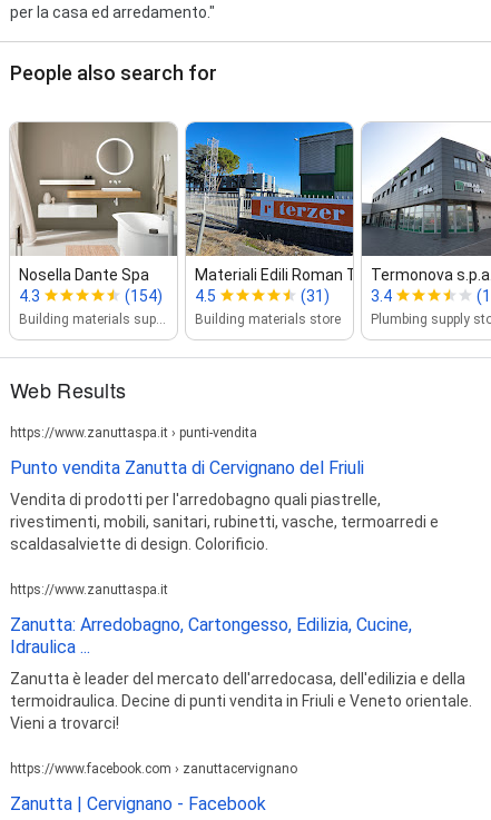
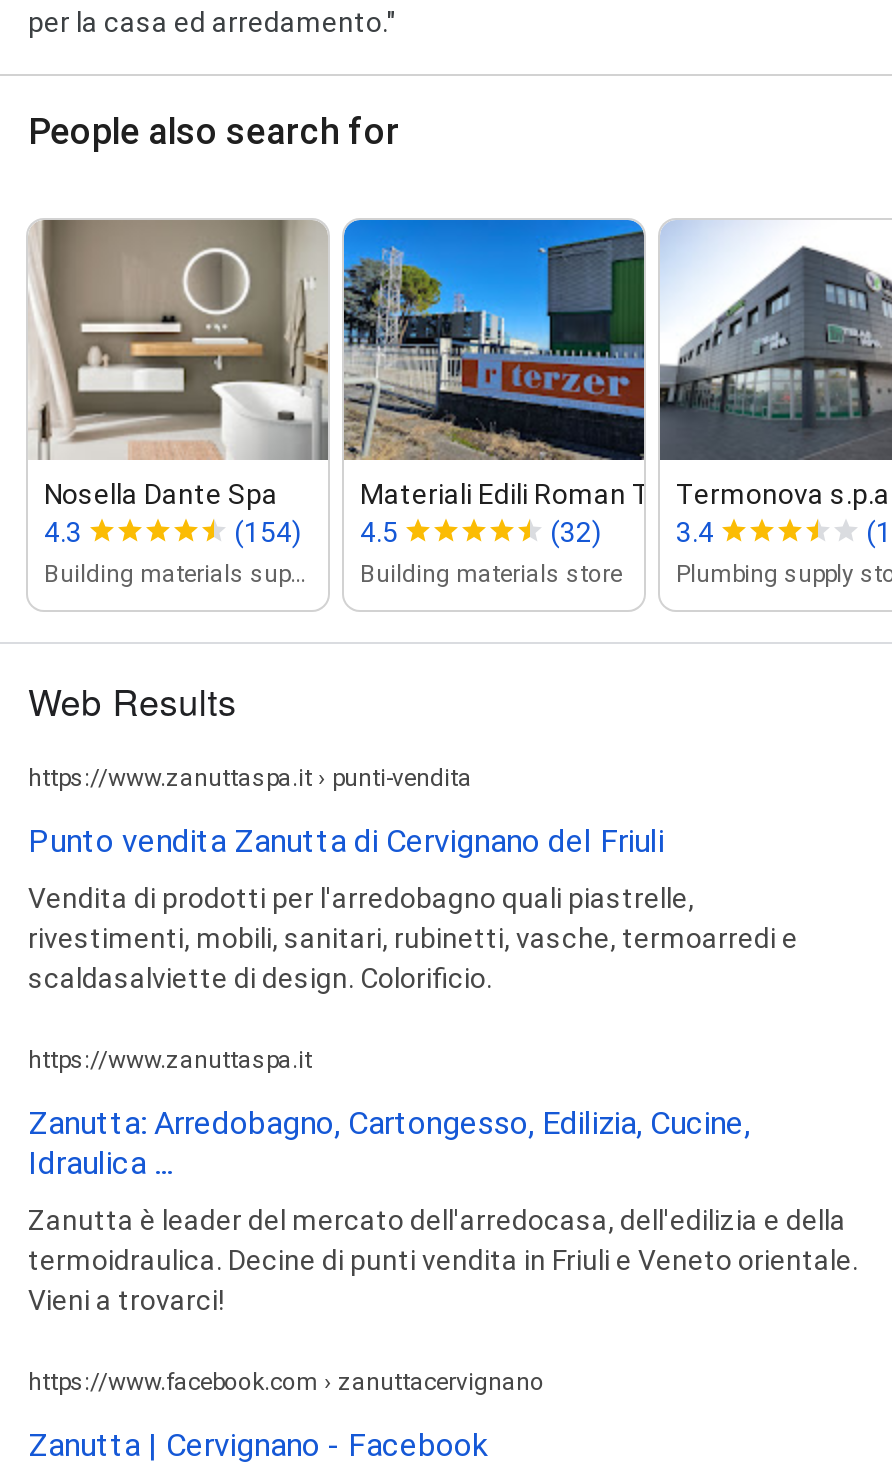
- (31)
+ (32)
